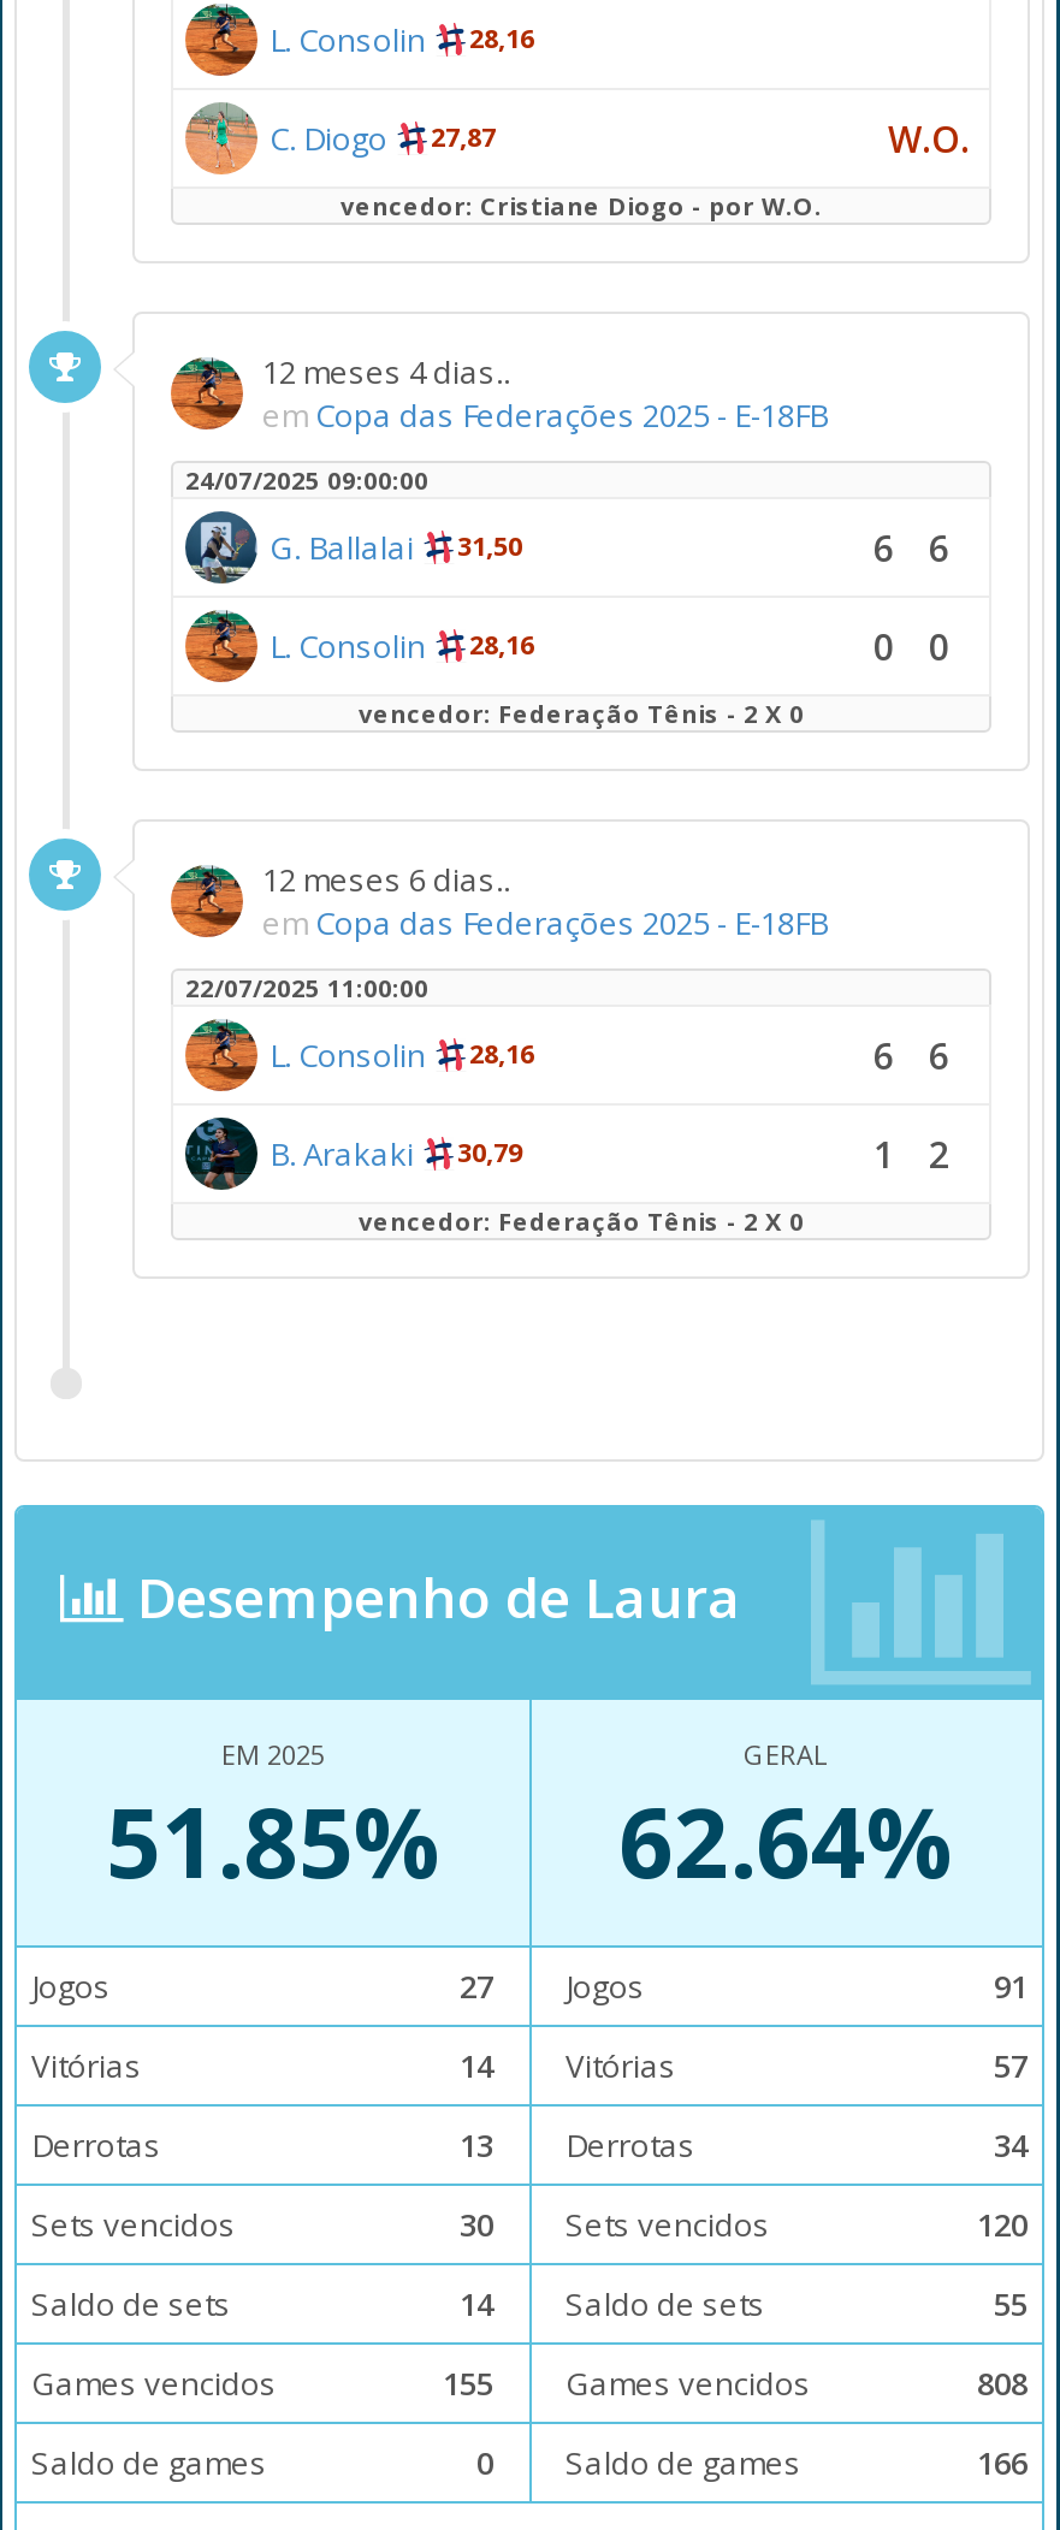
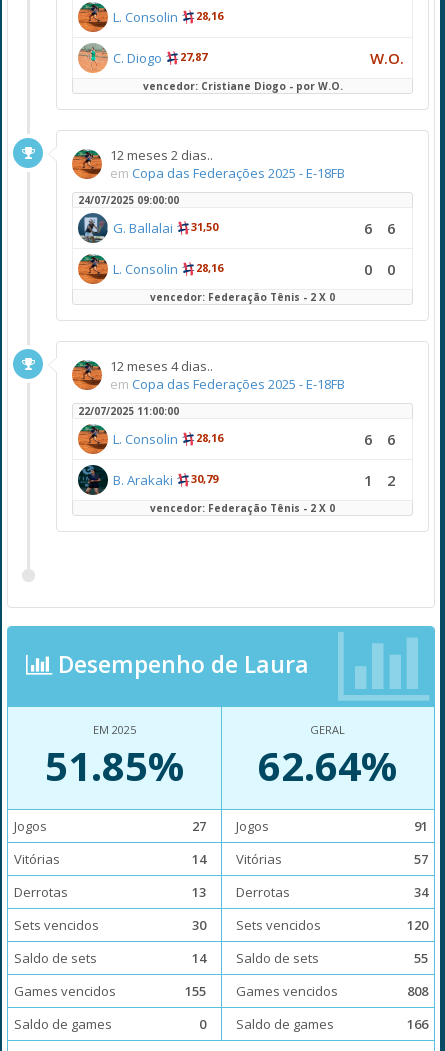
- 12 meses 4 dias..
+ 12 meses 2 dias..

- 12 meses 6 dias..
+ 12 meses 4 dias..
